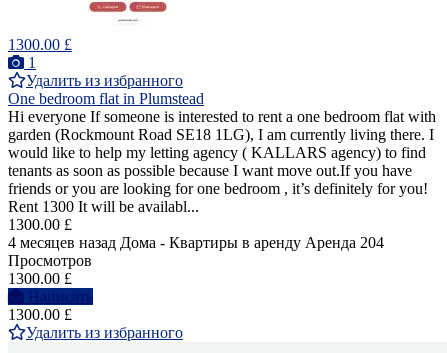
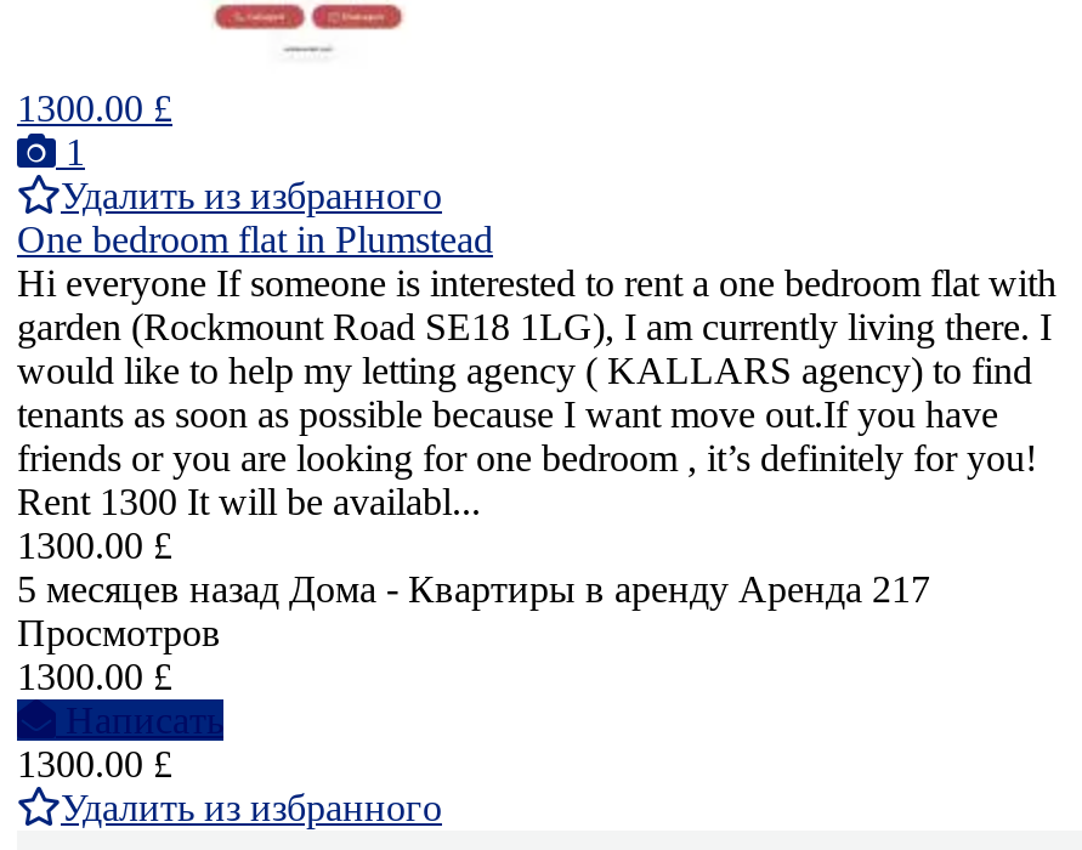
- 4 месяцев назад Дома - Квартиры в аренду Аренда 204
+ 5 месяцев назад Дома - Квартиры в аренду Аренда 217
